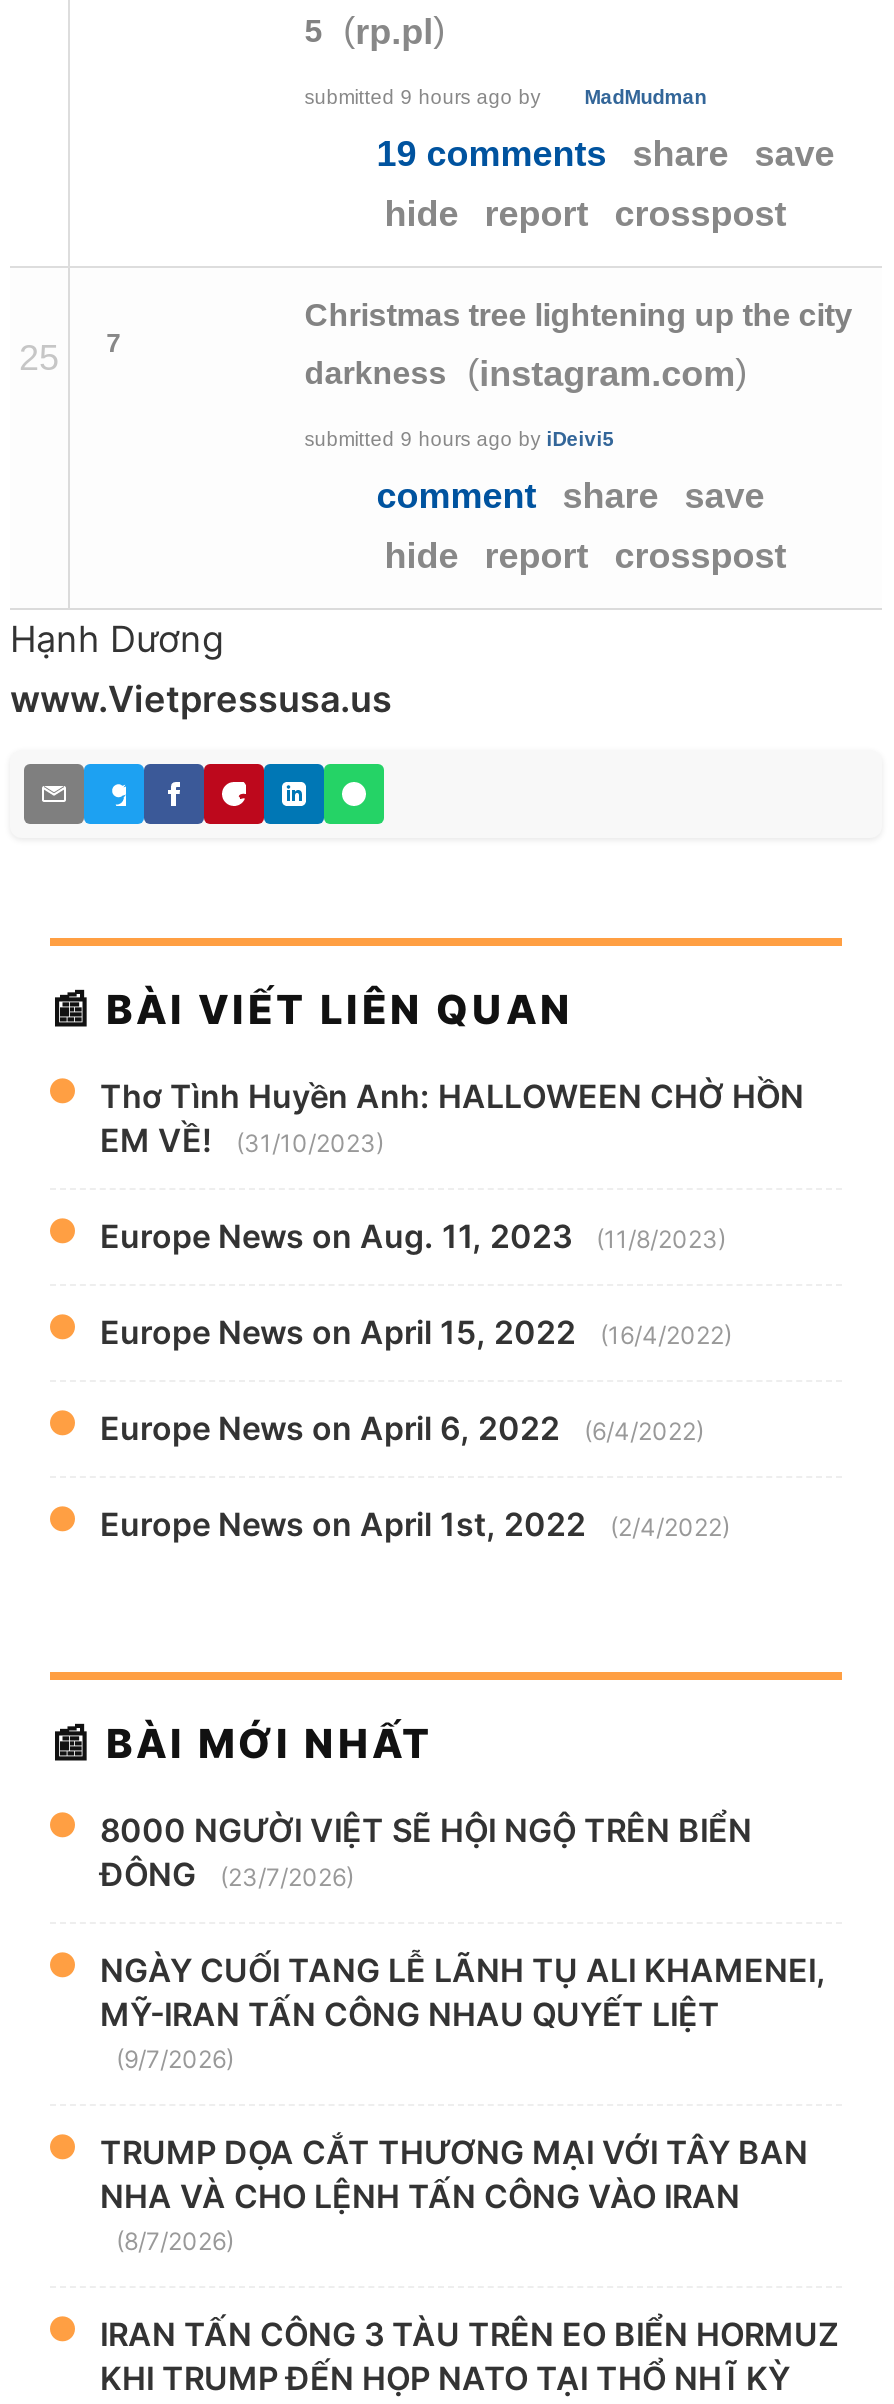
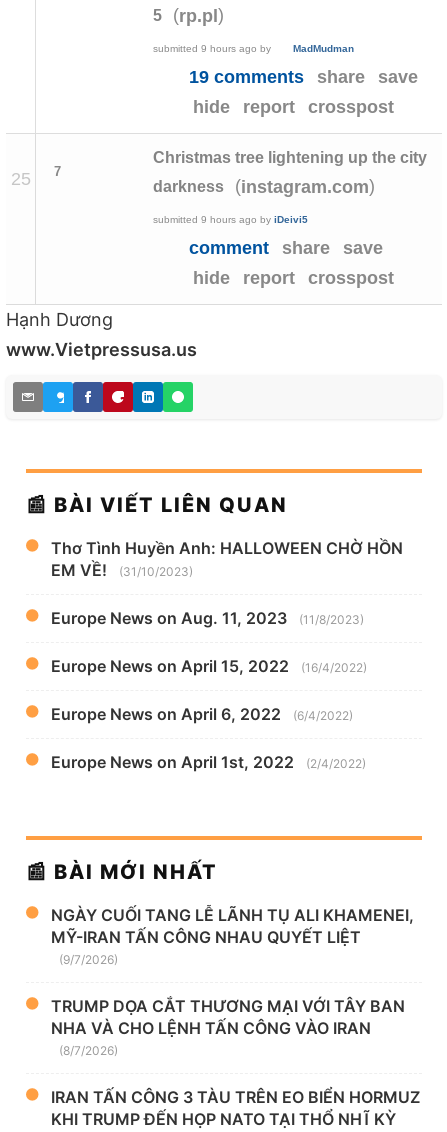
- 8000 NGƯỜI VIỆT SẼ HỘI NGỘ TRÊN BIỂN
- ĐÔNG
- (23/7/2026)
